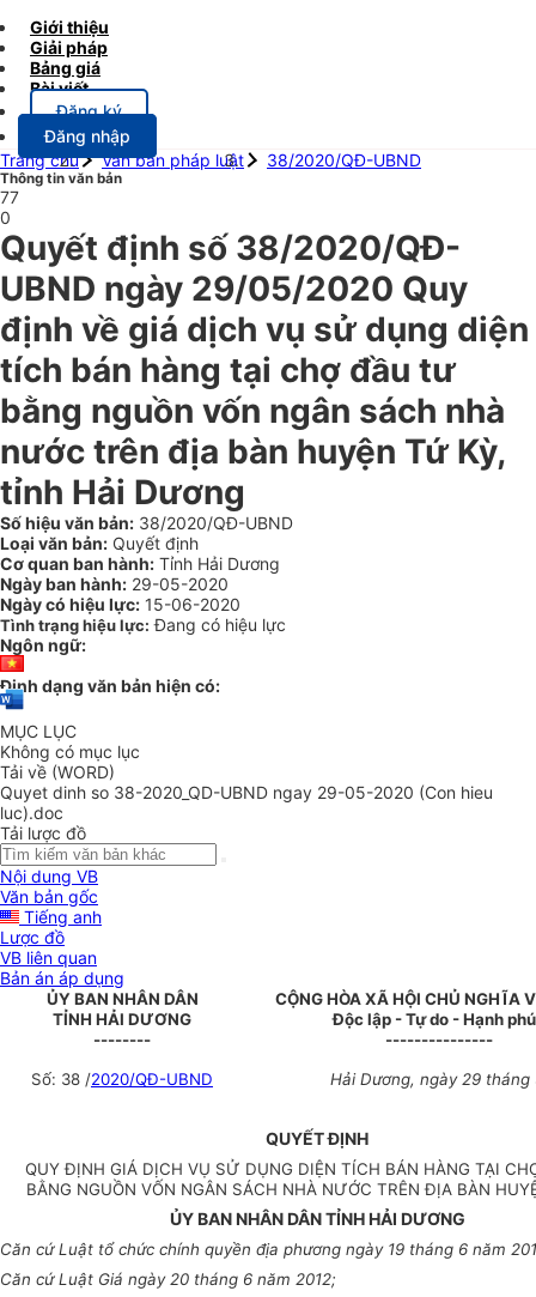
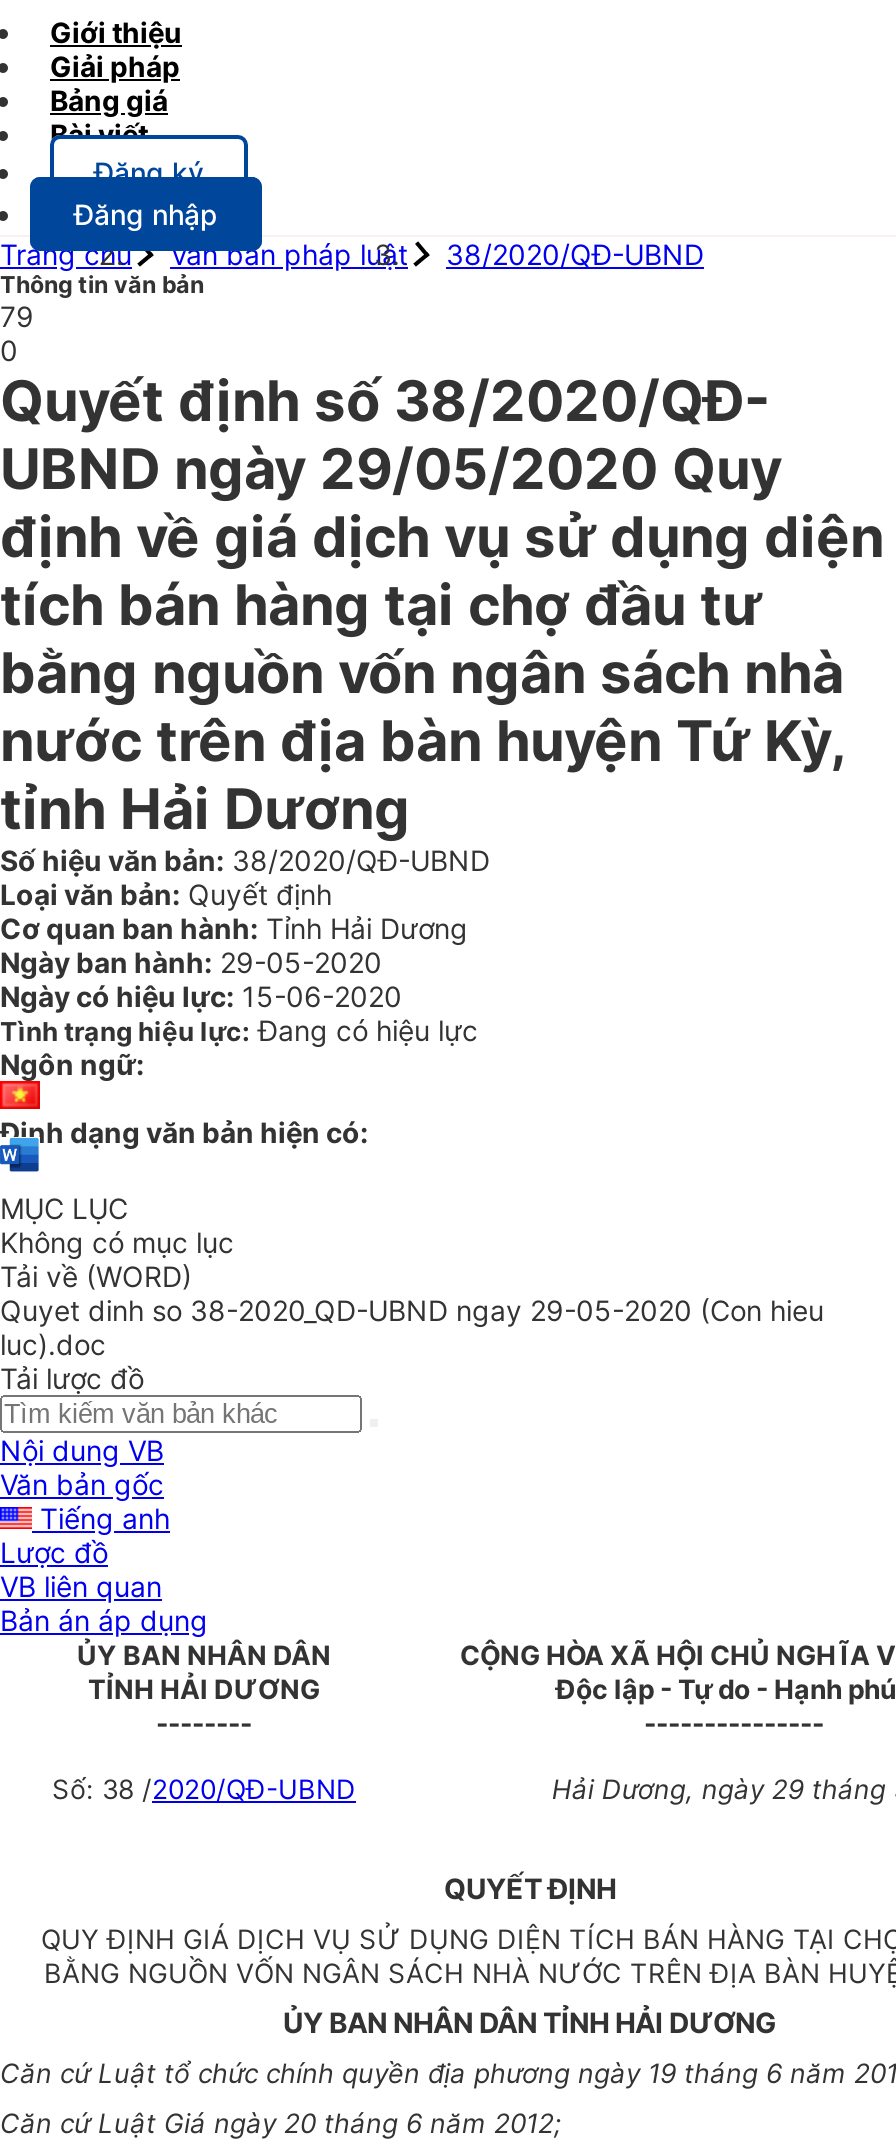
- 77
+ 79
